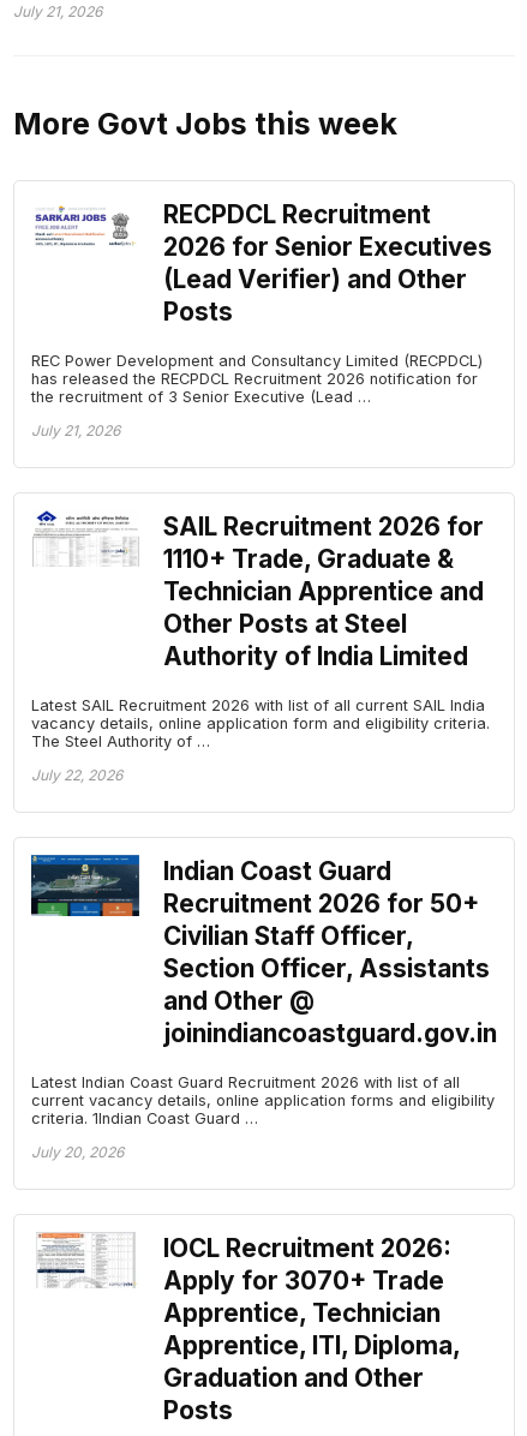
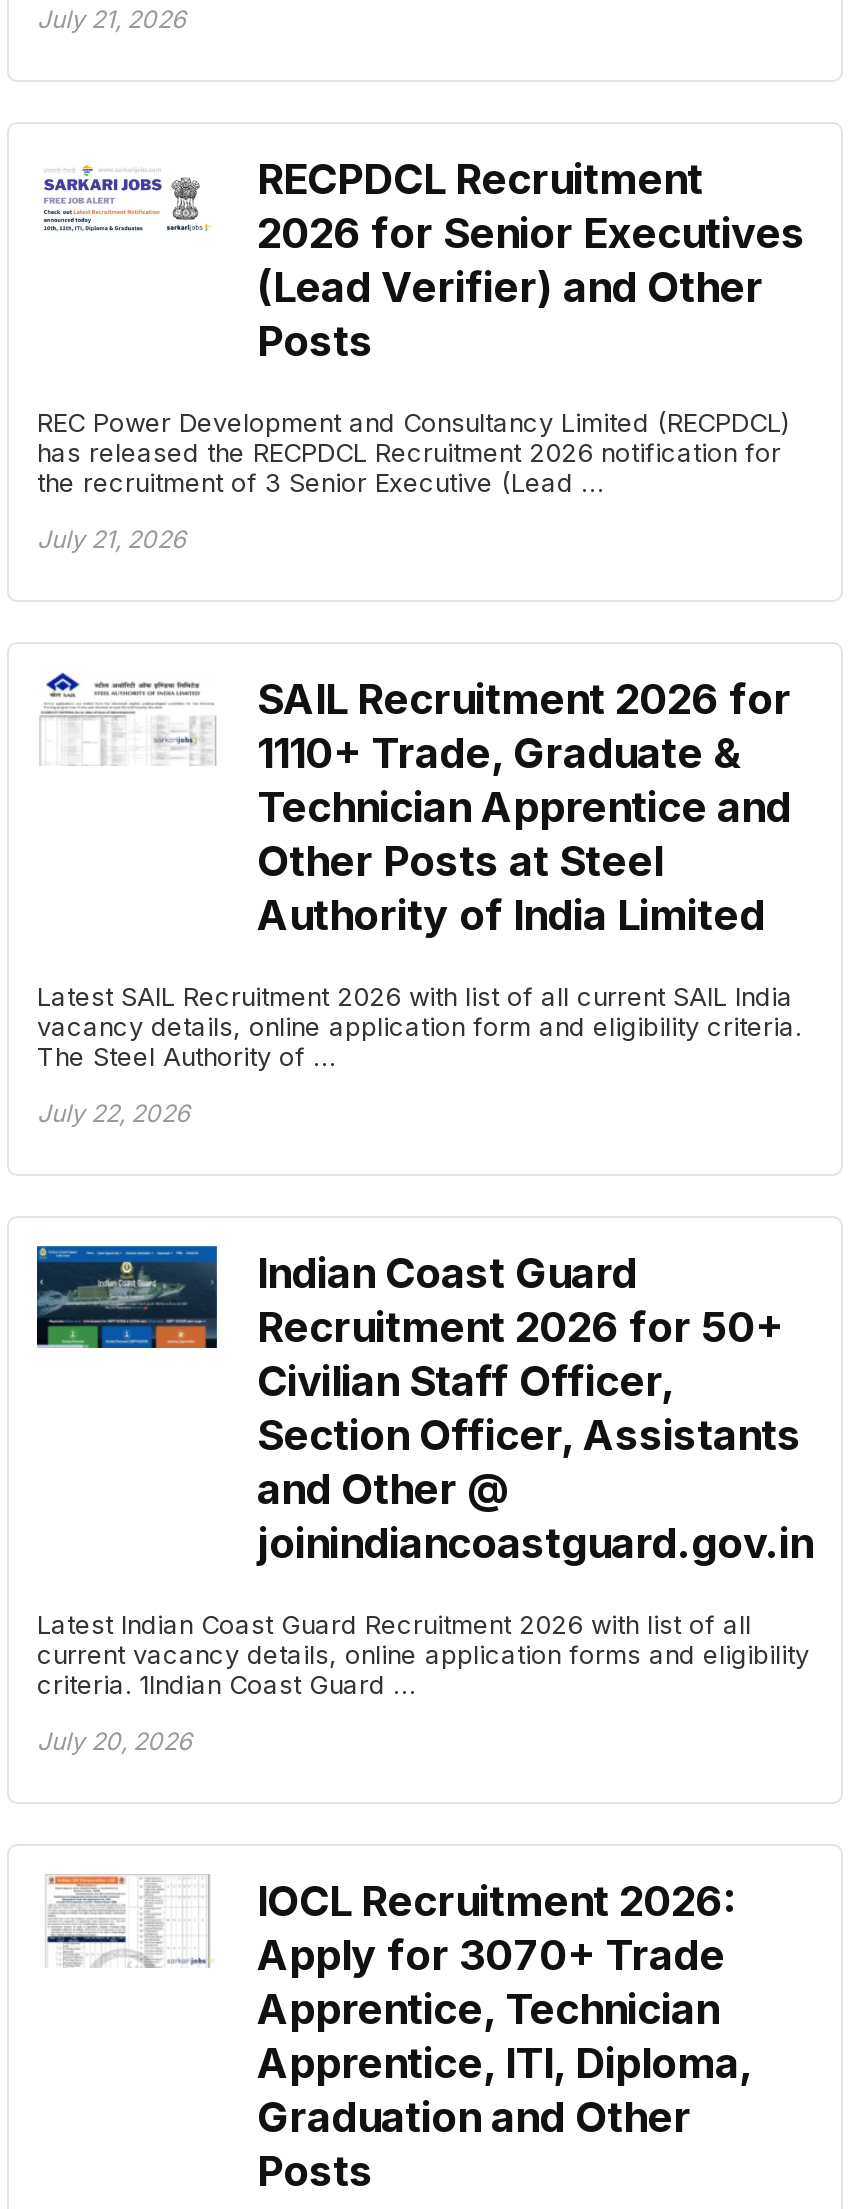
- More Govt Jobs this week
